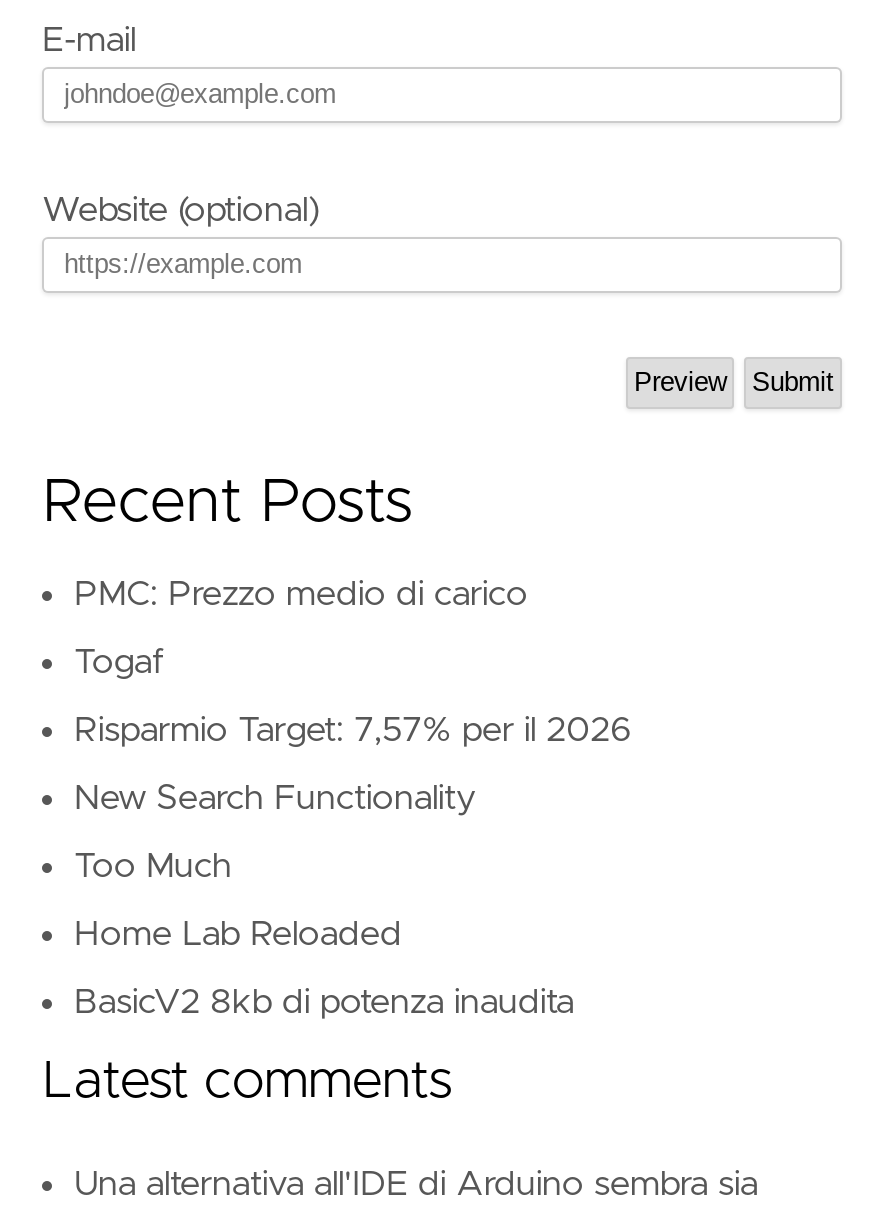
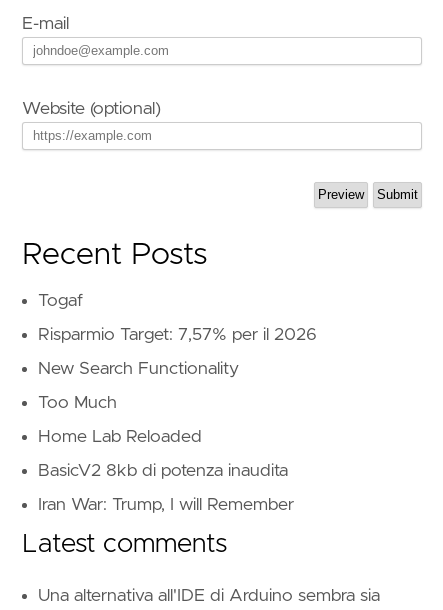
- PMC: Prezzo medio di carico

moved up: Togaf | Risparmio Target: 7,57% per il 2026 | New Search Functionality | Too Much | Home Lab Reloaded | BasicV2 8kb di potenza inaudita

+ Iran War: Trump, I will Remember
